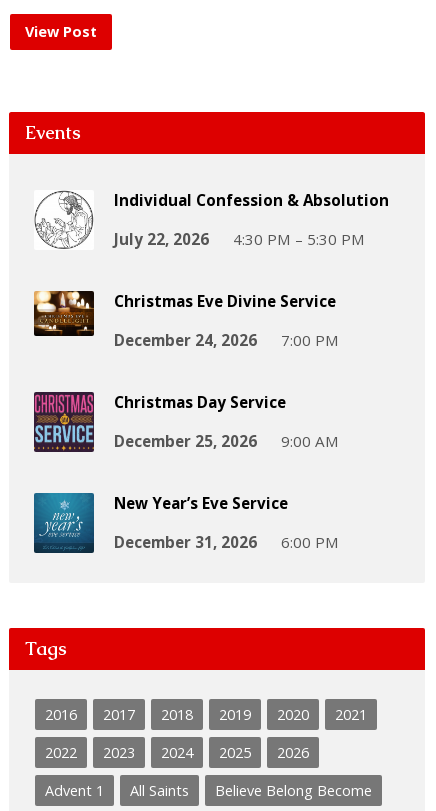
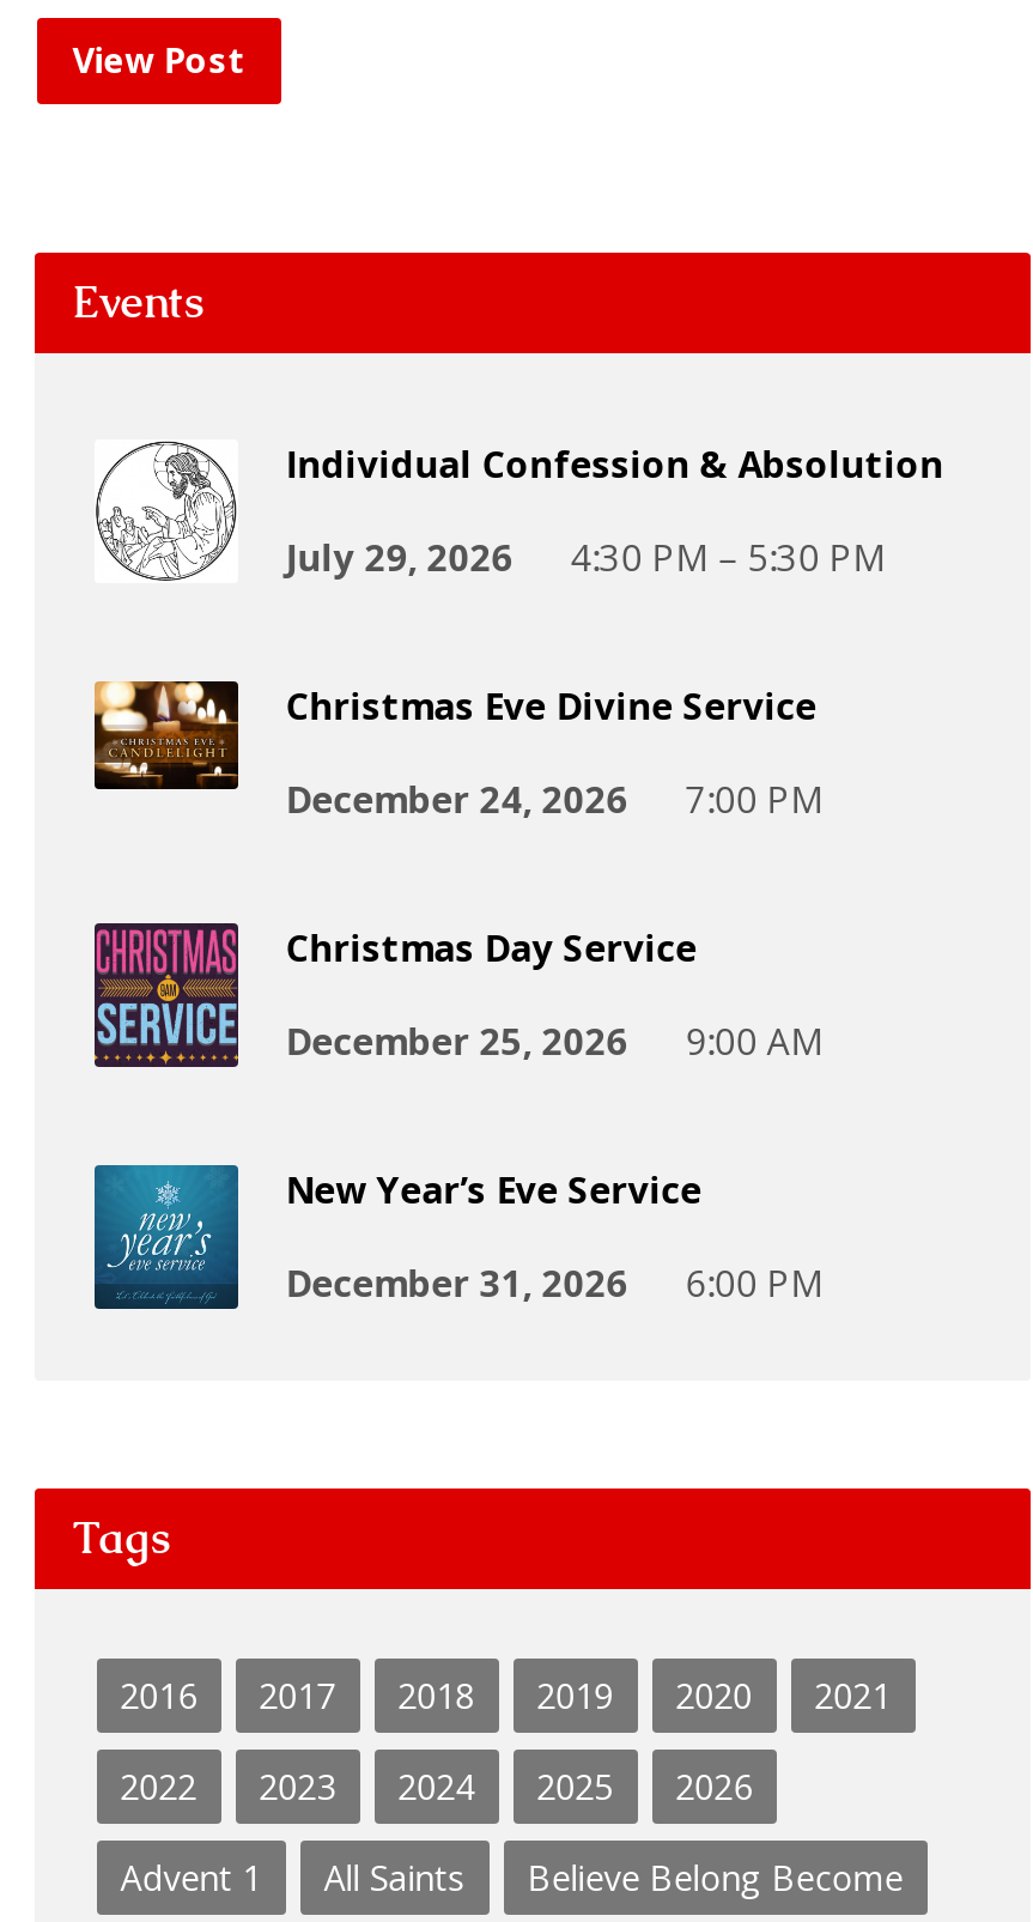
- July 22, 2026 4:30 PM – 5:30 PM
+ July 29, 2026 4:30 PM – 5:30 PM
